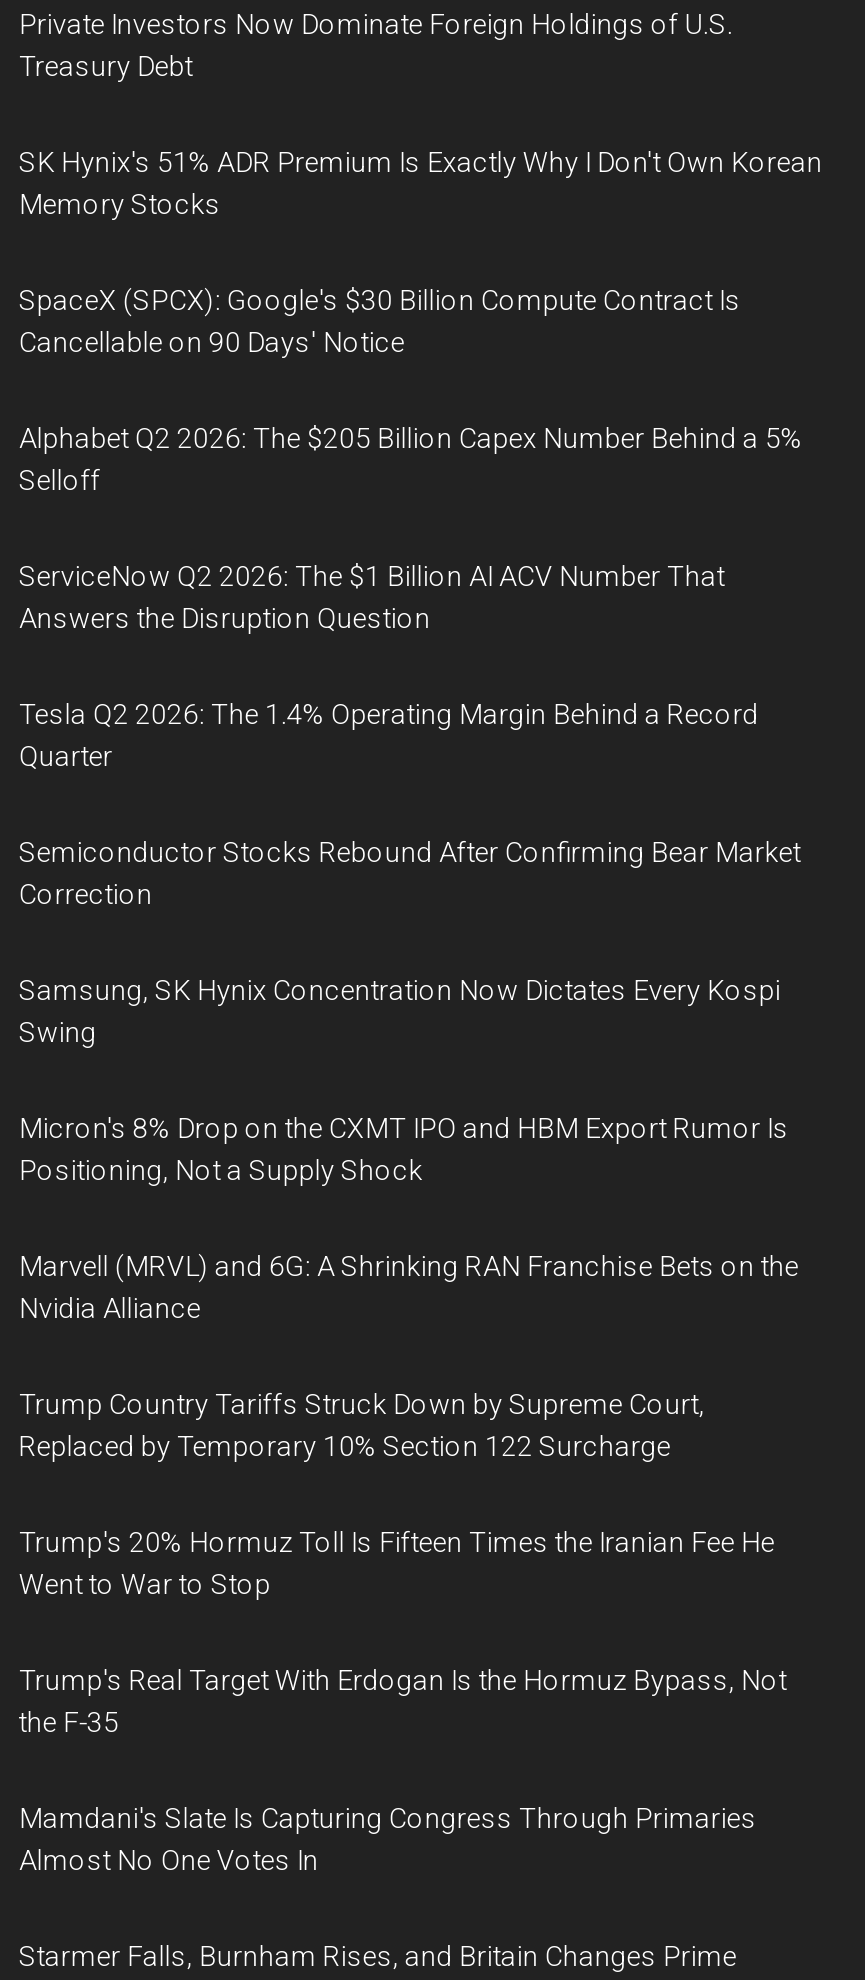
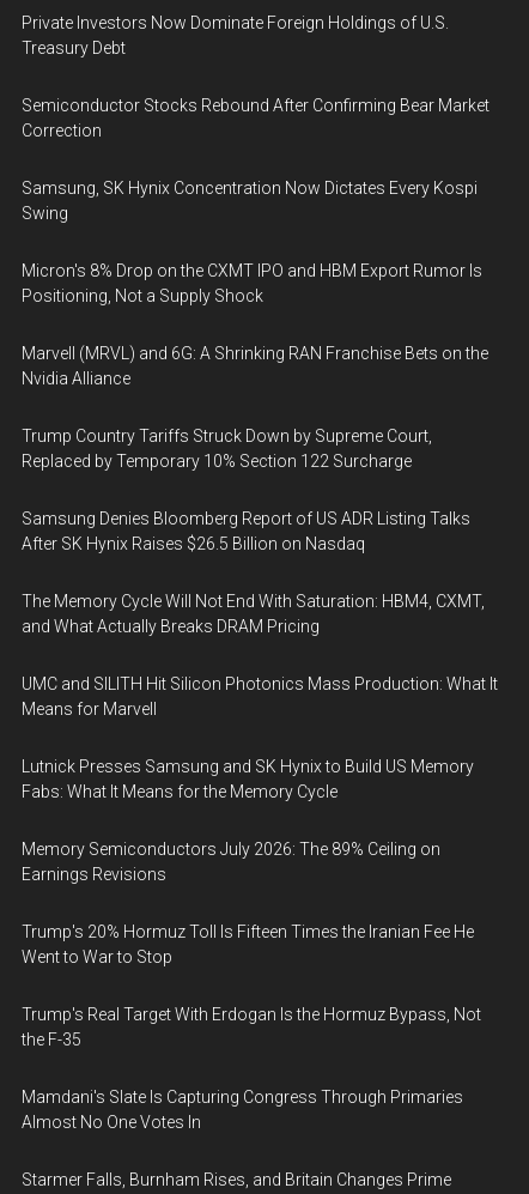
- SK Hynix's 51% ADR Premium Is Exactly Why I Don't Own Korean
- Memory Stocks
- SpaceX (SPCX): Google's $30 Billion Compute Contract Is
- Cancellable on 90 Days' Notice
- Alphabet Q2 2026: The $205 Billion Capex Number Behind a 5%
- Selloff
- ServiceNow Q2 2026: The $1 Billion AI ACV Number That
- Answers the Disruption Question
- Tesla Q2 2026: The 1.4% Operating Margin Behind a Record
- Quarter

moved up: Semiconductor Stocks Rebound After Confirming Bear Market | Correction | Samsung, SK Hynix Concentration Now Dictates Every Kospi | ... | Trump Country Tariffs Struck Down by Supreme Court, | Replaced by Temporary 10% Section 122 Surcharge

+ Samsung Denies Bloomberg Report of US ADR Listing Talks
+ After SK Hynix Raises $26.5 Billion on Nasdaq
+ The Memory Cycle Will Not End With Saturation: HBM4, CXMT,
+ and What Actually Breaks DRAM Pricing
+ UMC and SILITH Hit Silicon Photonics Mass Production: What It
+ Means for Marvell
+ Lutnick Presses Samsung and SK Hynix to Build US Memory
+ Fabs: What It Means for the Memory Cycle
+ Memory Semiconductors July 2026: The 89% Ceiling on
+ Earnings Revisions
